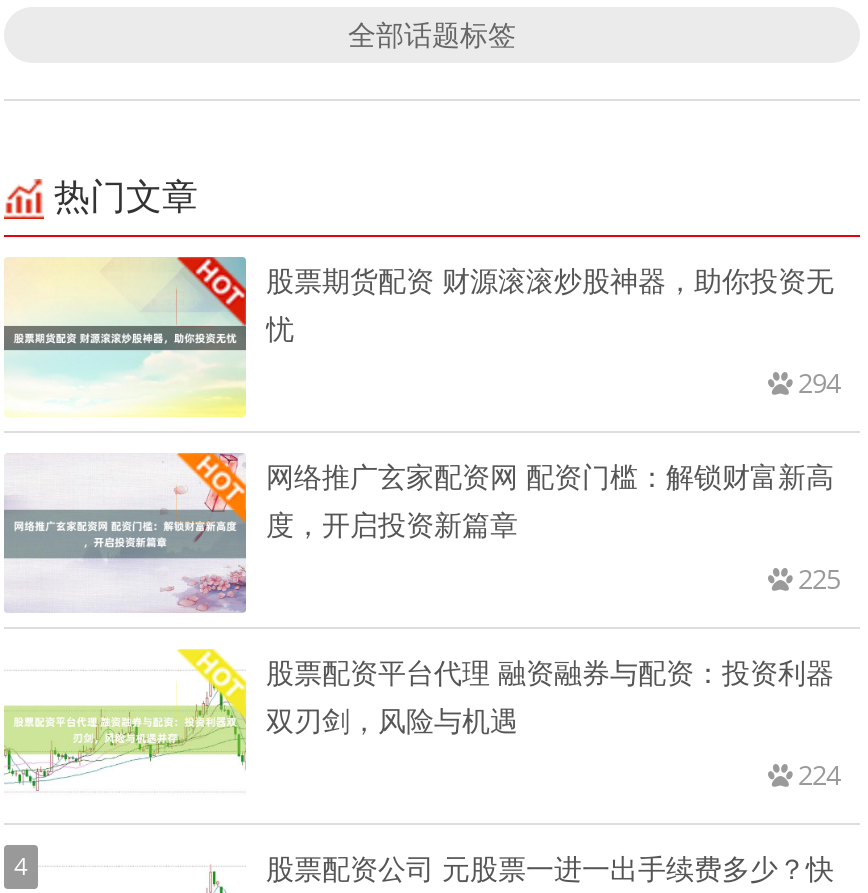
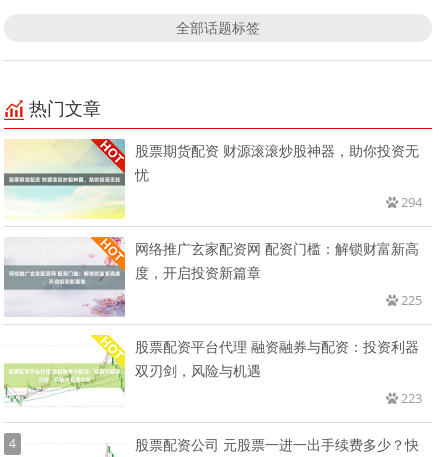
- 224
+ 223
